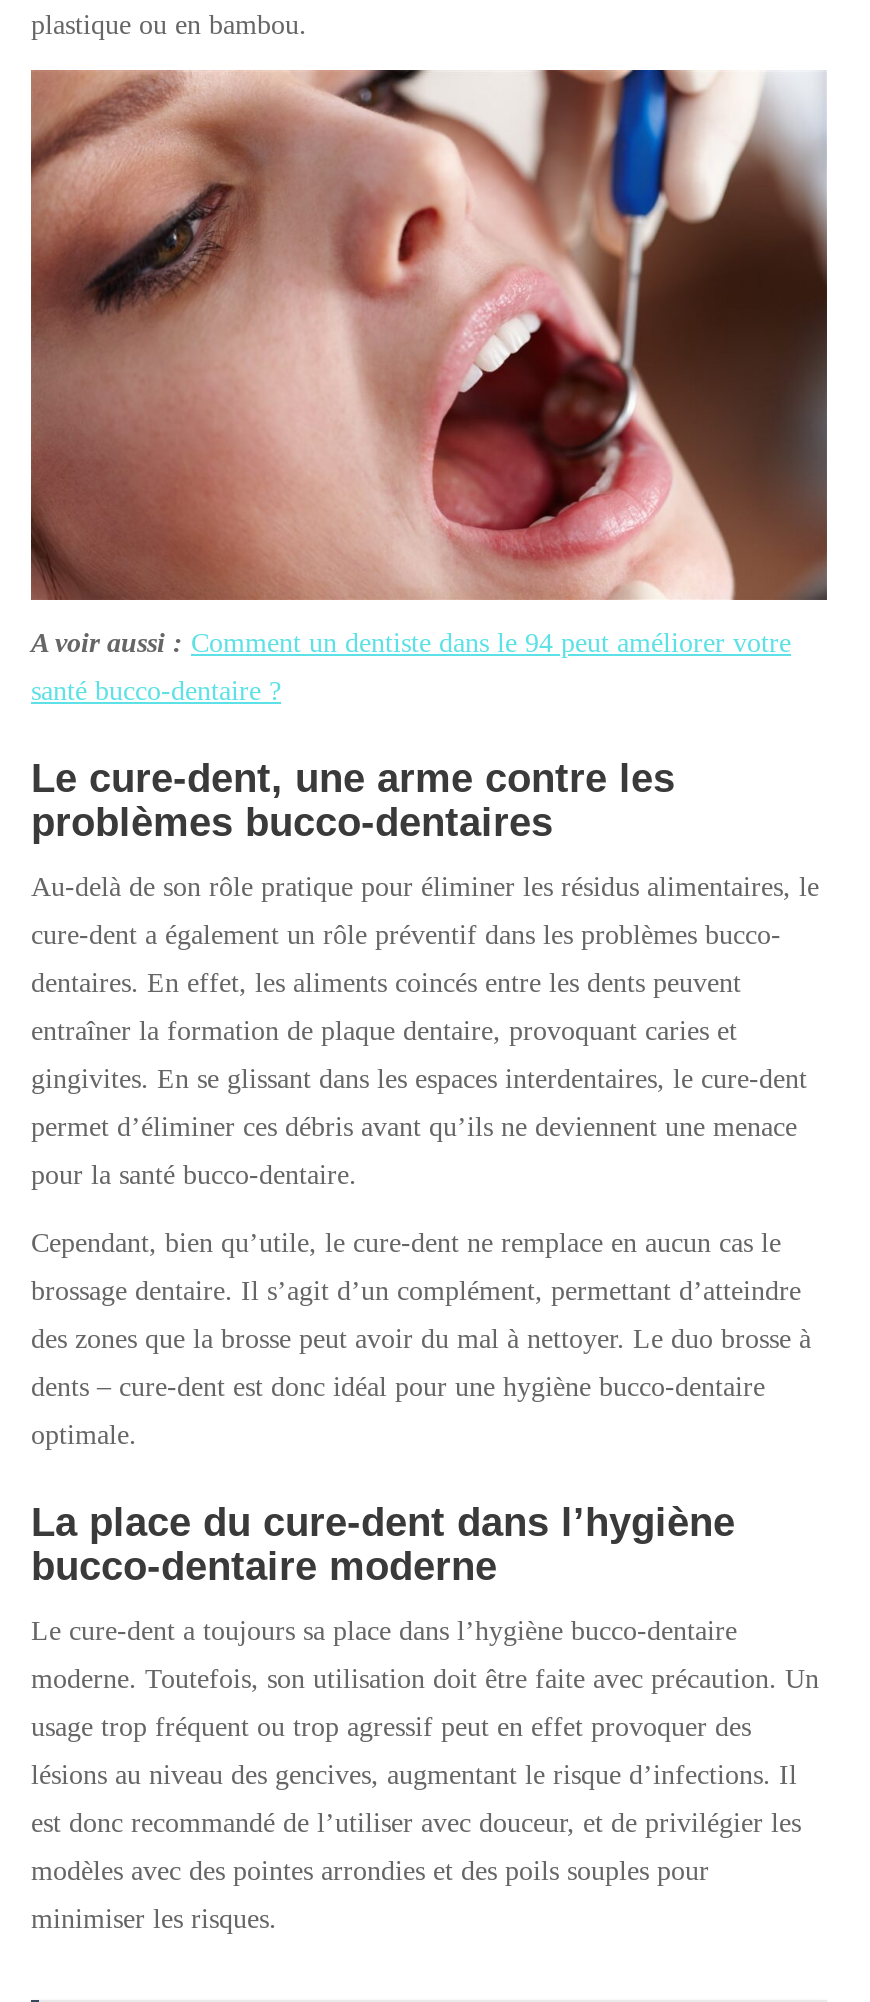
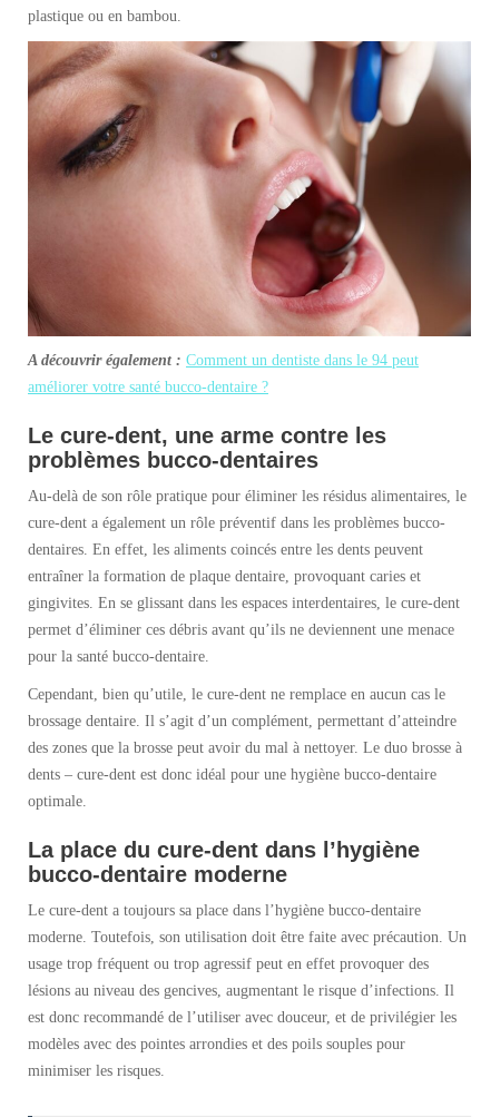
- A voir aussi : Comment un dentiste dans le 94 peut améliorer votre
+ A découvrir également : Comment un dentiste dans le 94 peut

- santé bucco-dentaire ?
+ améliorer votre santé bucco-dentaire ?
